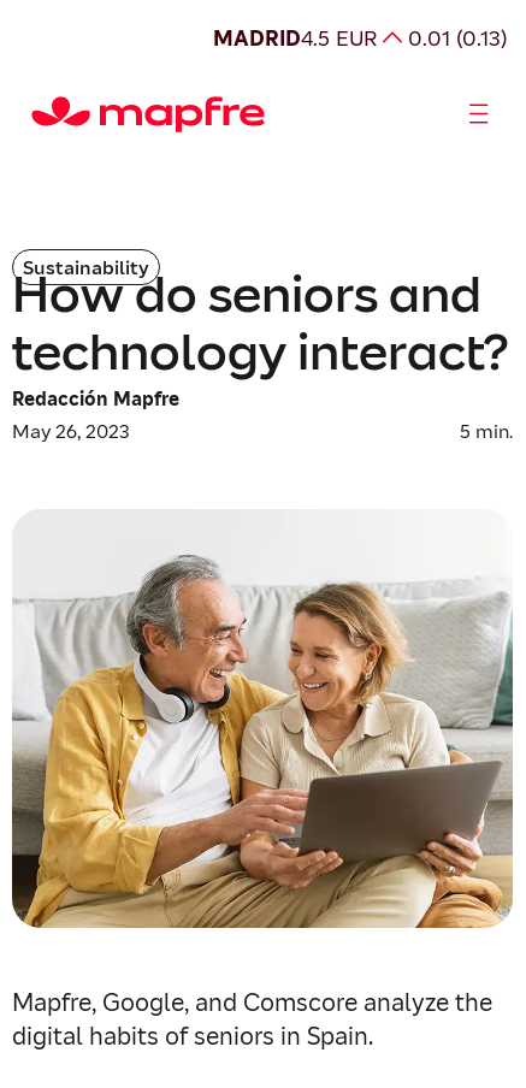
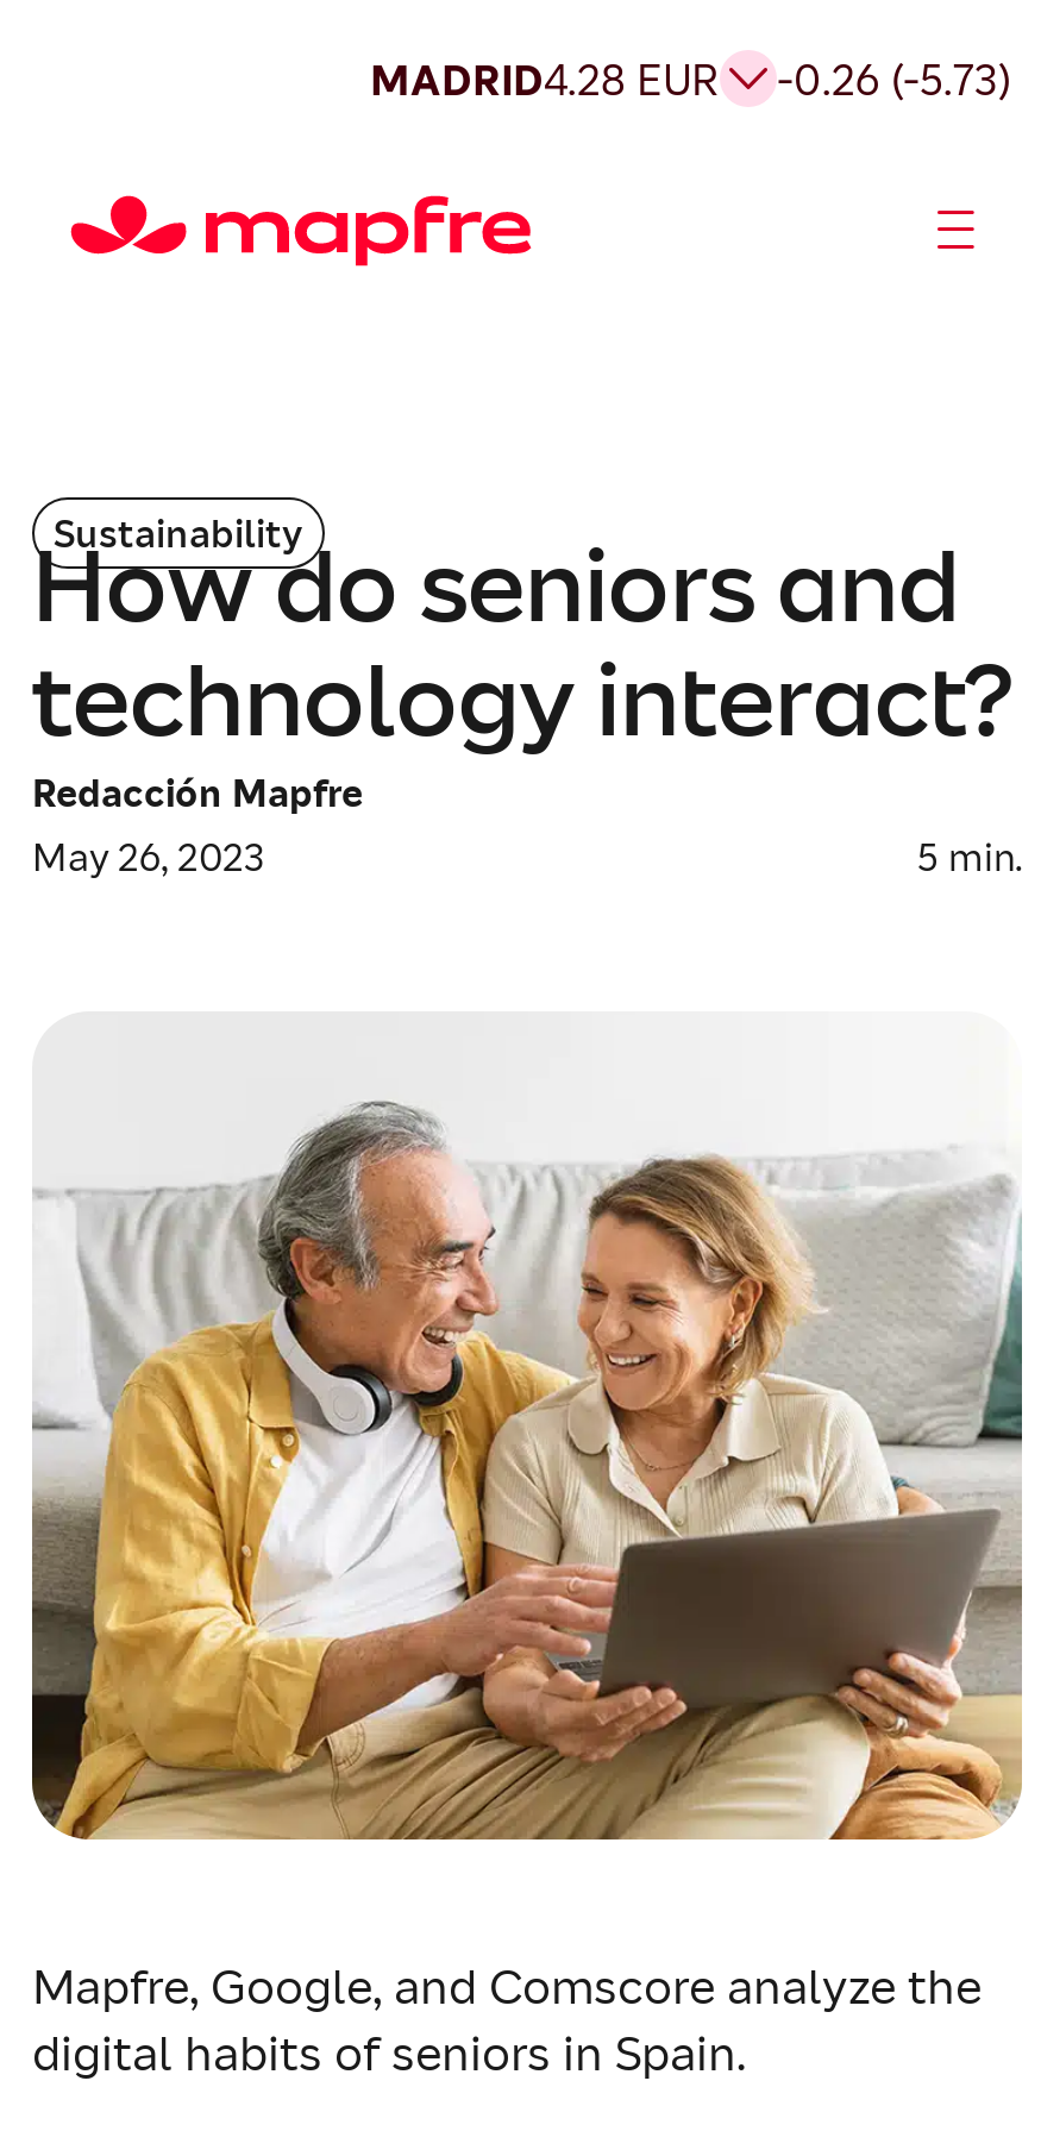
- MADRID4.5 EUR
+ MADRID4.28 EUR

- 0.01 (0.13)
+ -0.26 (-5.73)
